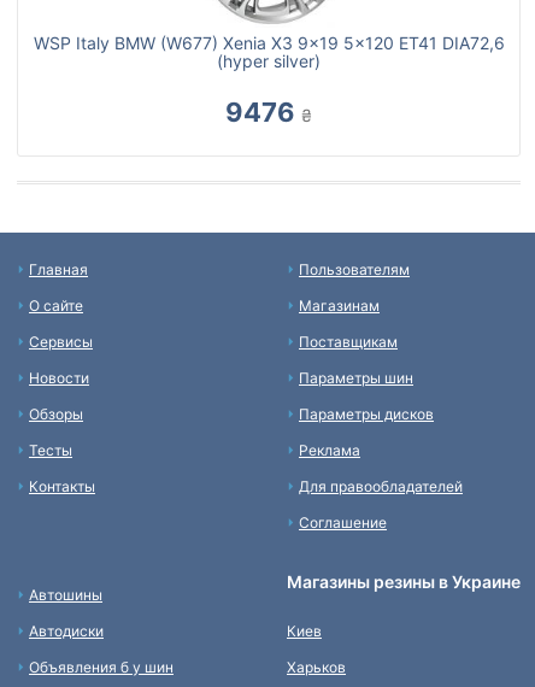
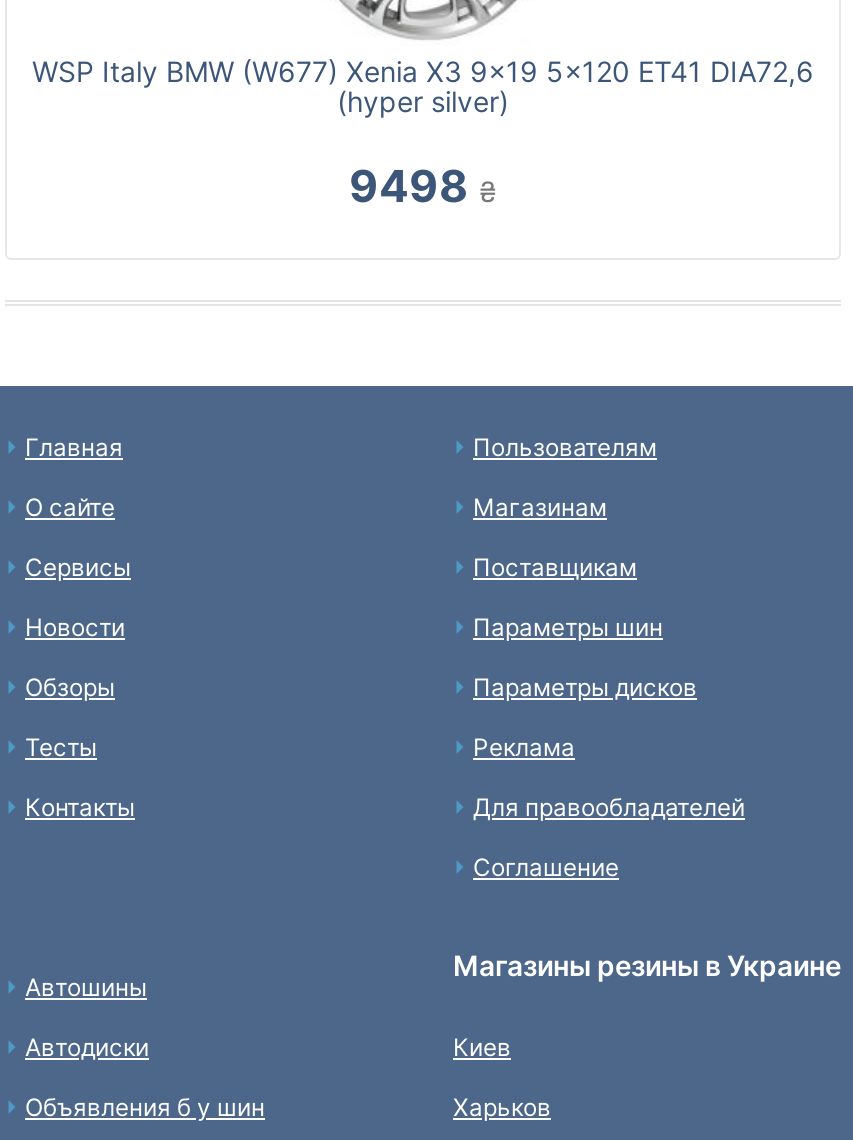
- 9476 ₴
+ 9498 ₴
